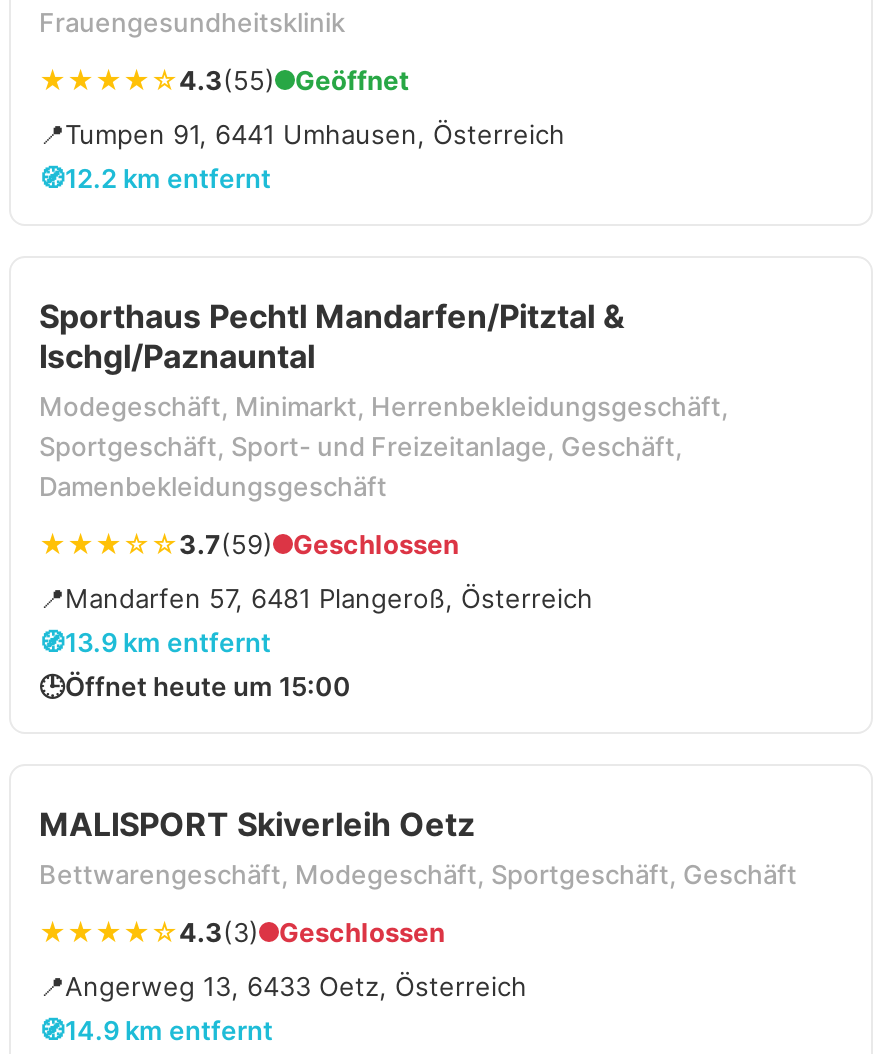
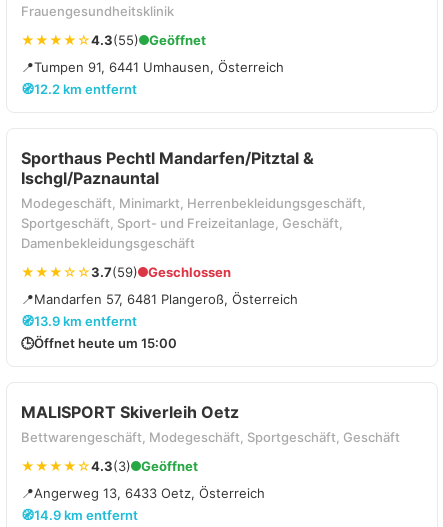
- Geschlossen
+ Geöffnet
